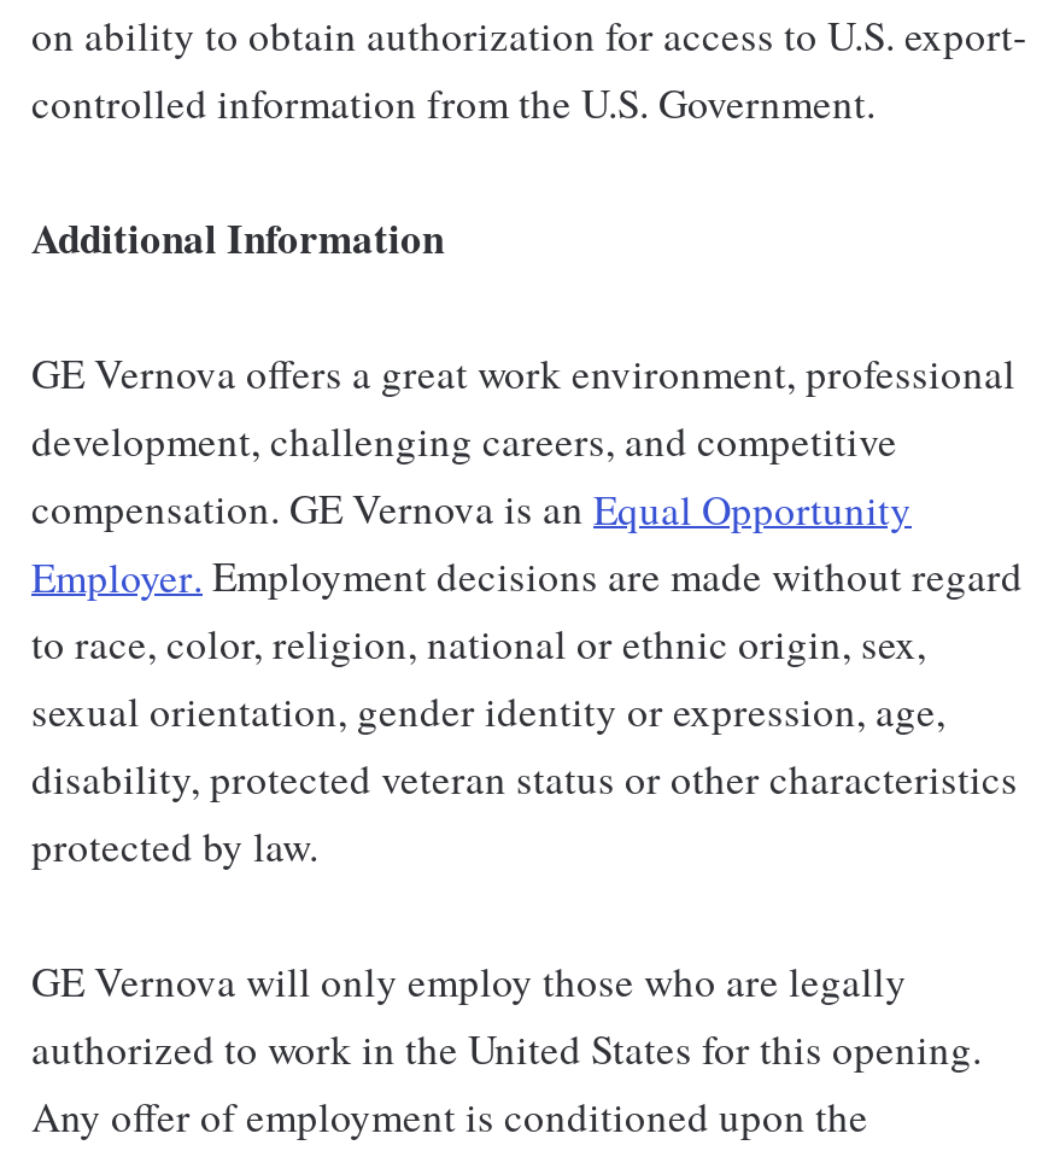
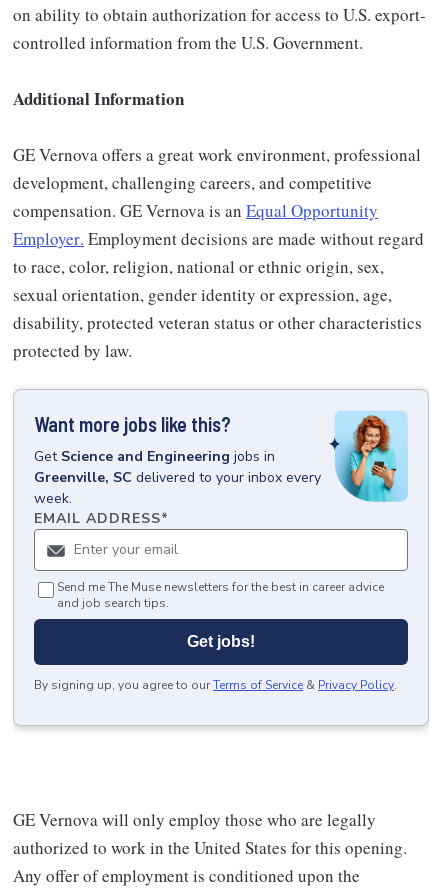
+ [image]
+ Want more jobs like this?
+ Get Science and Engineering jobs in
+ Greenville, SC delivered to your inbox every
+ week.
+ EMAIL ADDRESS*

+ Send me The Muse newsletters for the best in career advice
+ and job search tips.
+ Get jobs!
+ By signing up, you agree to our Terms of Service & Privacy Policy.
